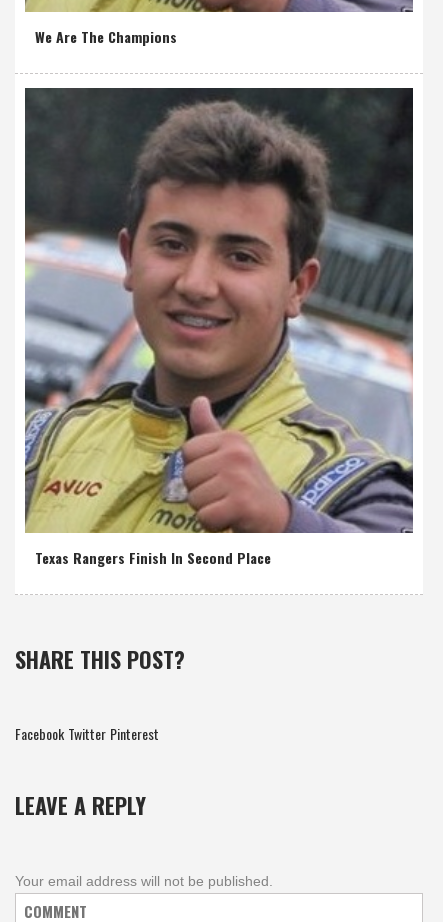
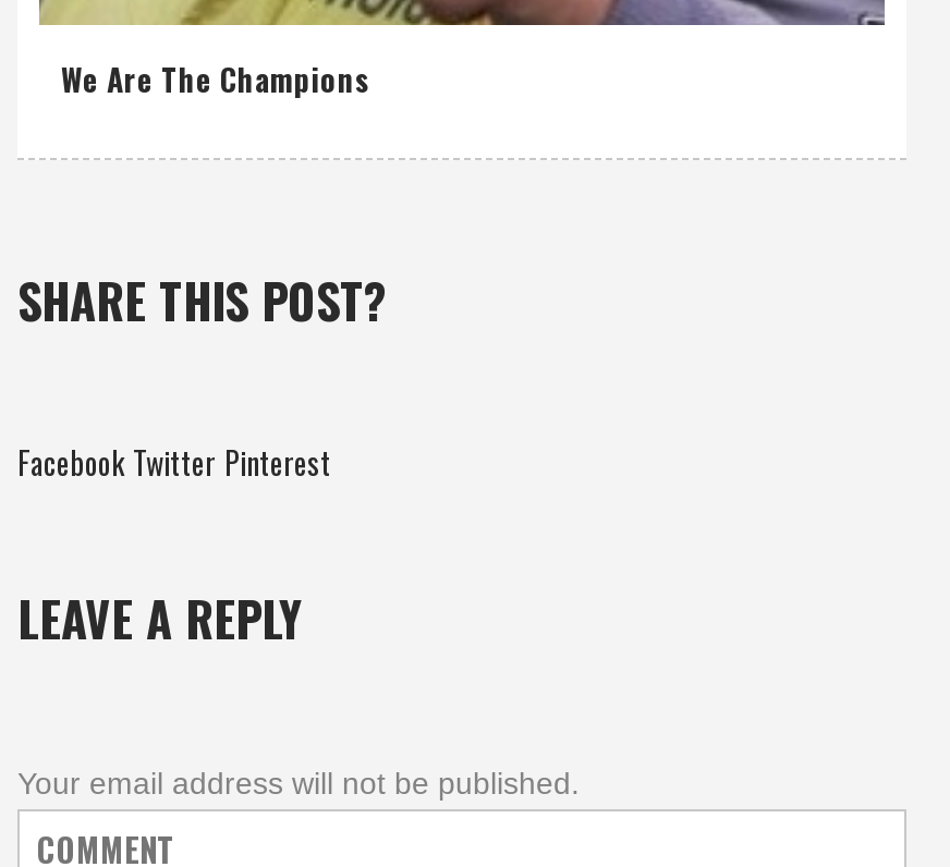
- [image]
- Texas Rangers Finish In Second Place
